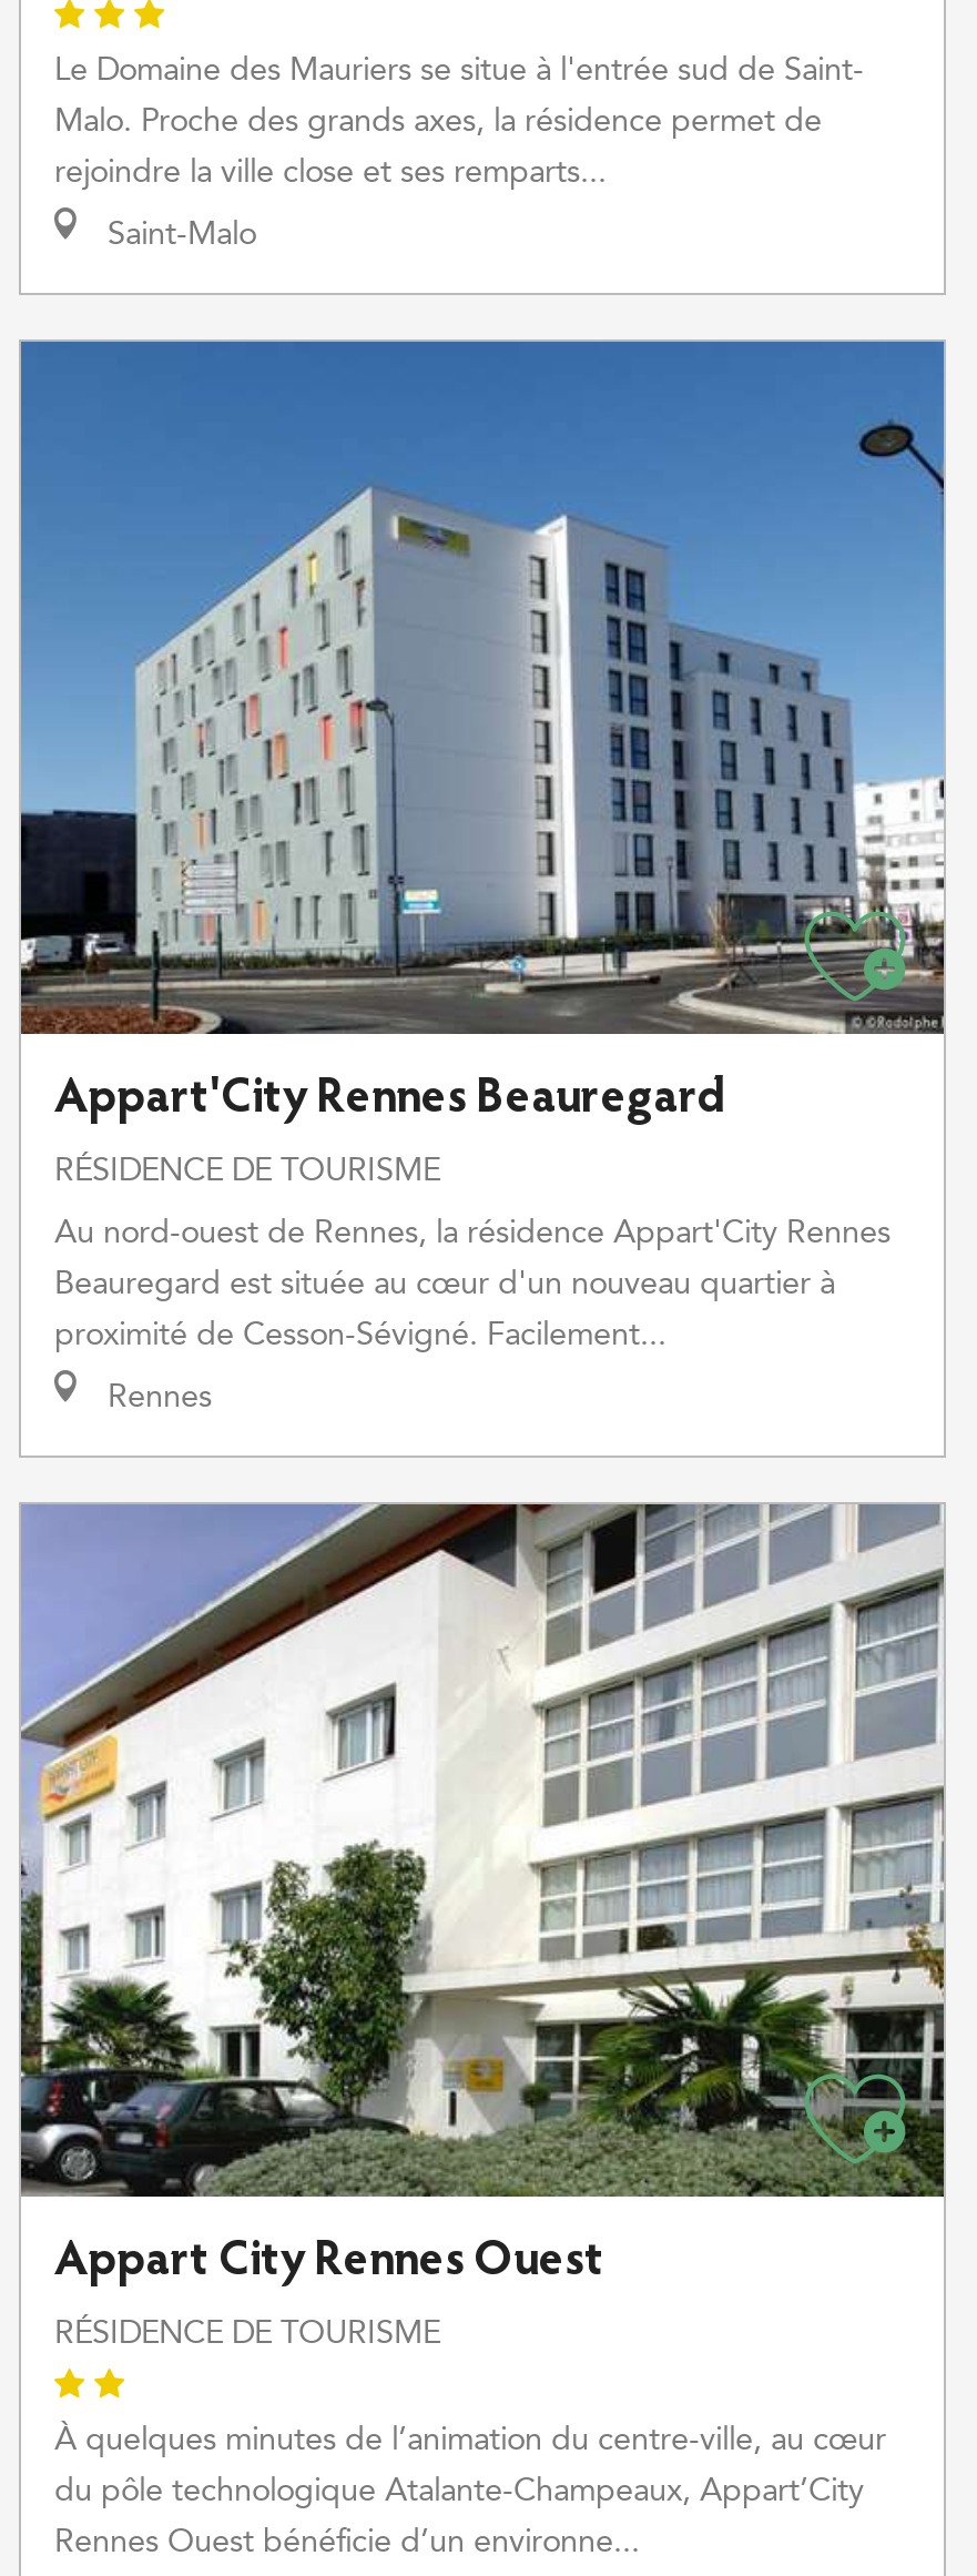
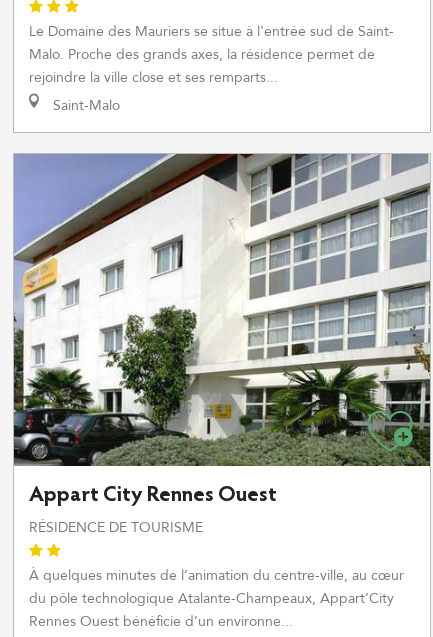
- [image]
- Appart'City Rennes Beauregard
- RÉSIDENCE DE TOURISME
- Au nord-ouest de Rennes, la résidence Appart'City Rennes
- Beauregard est située au cœur d'un nouveau quartier à
- proximité de Cesson-Sévigné. Facilement...
- Rennes
